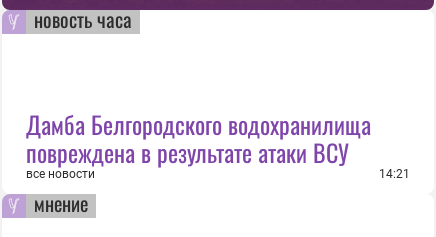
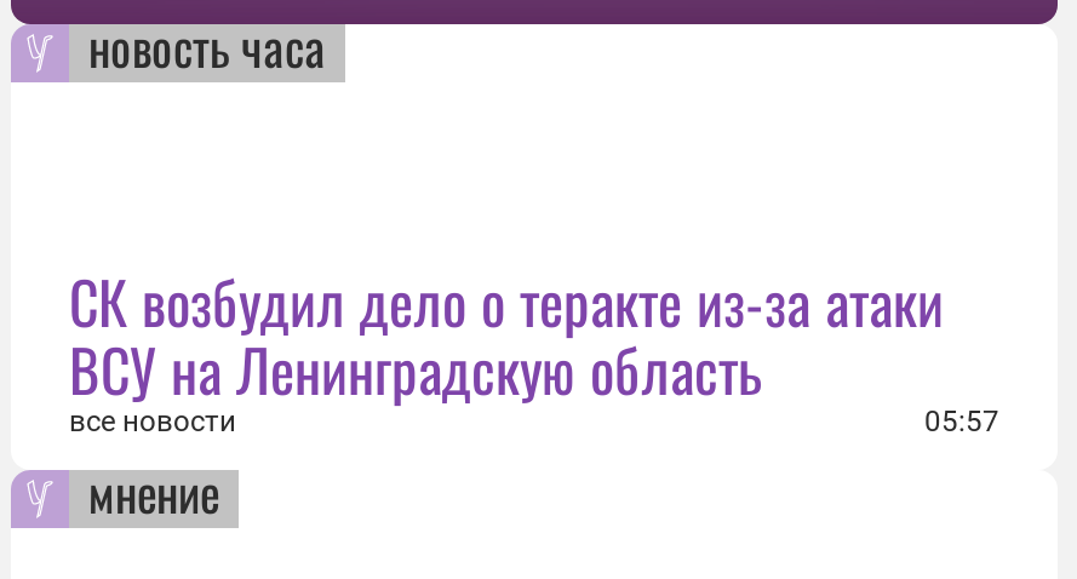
- Дамба Белгородского водохранилища
- повреждена в результате атаки ВСУ
+ СК возбудил дело о теракте из-за атаки
+ ВСУ на Ленинградскую область

- 14:21
+ 05:57
